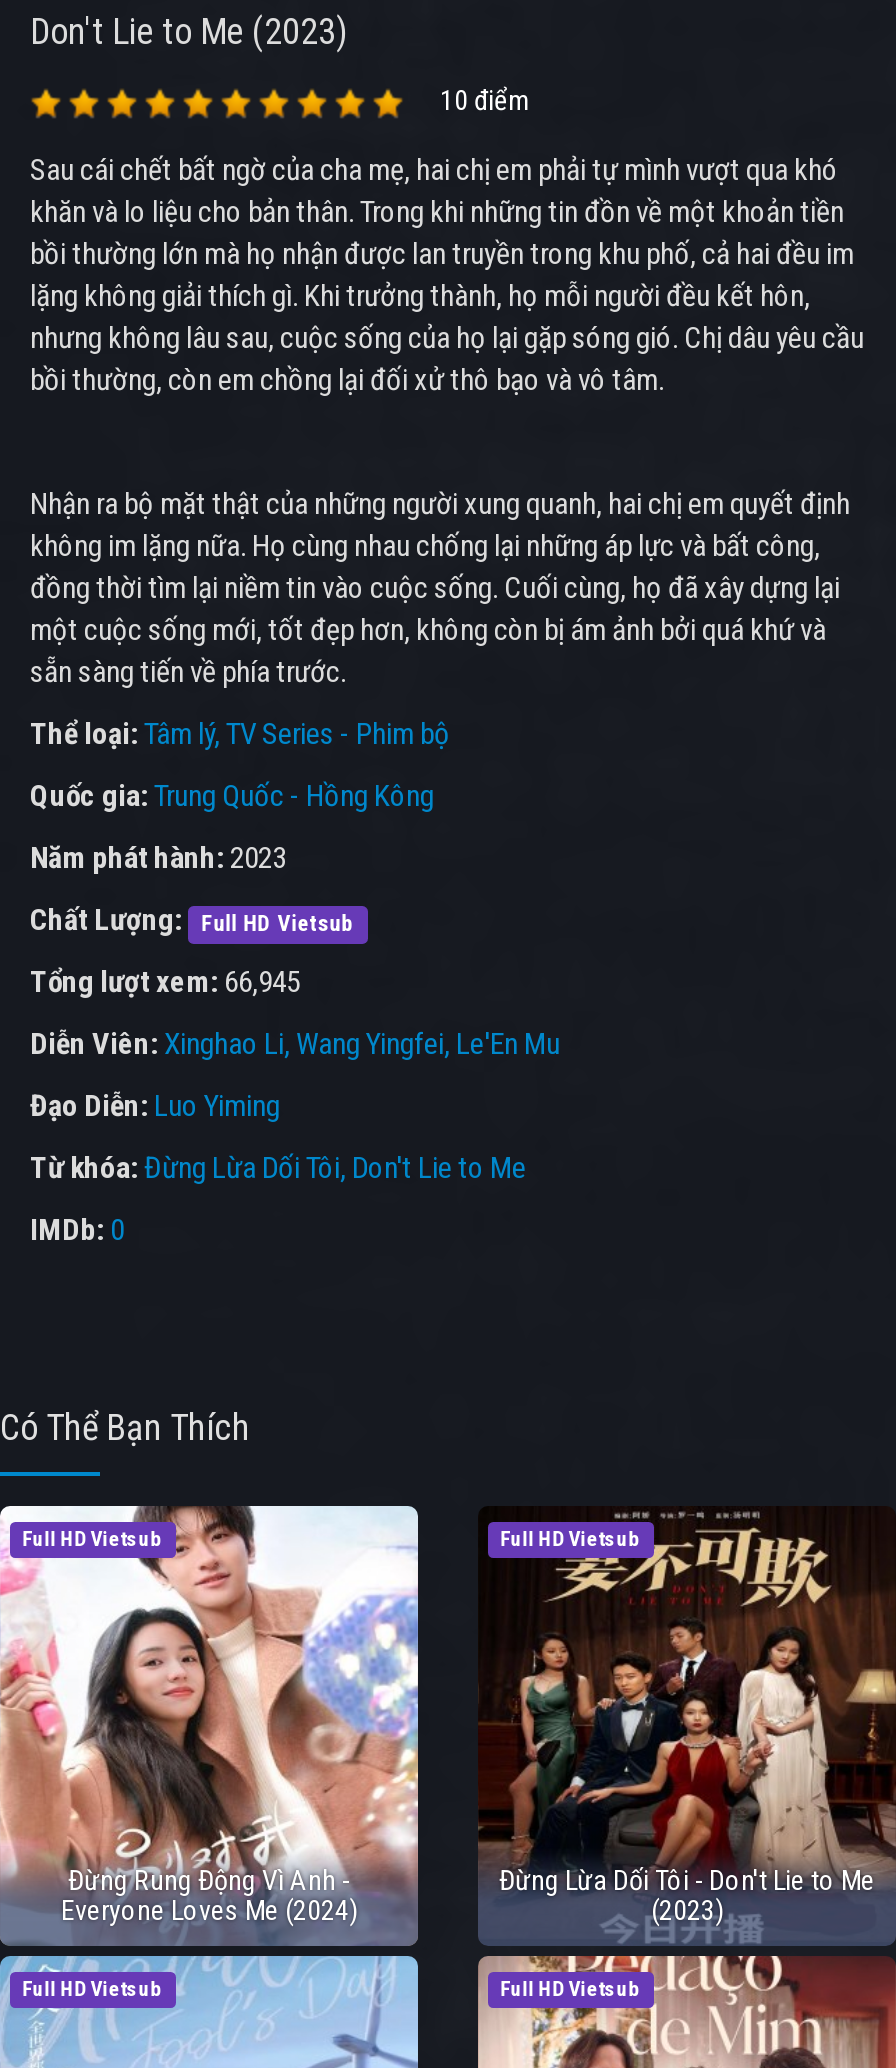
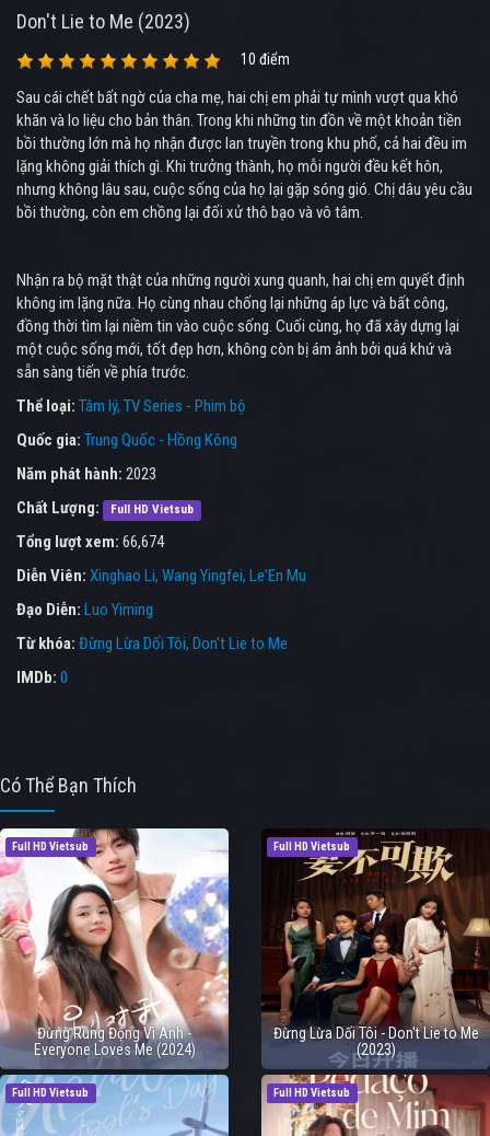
- Tổng lượt xem: 66,945
+ Tổng lượt xem: 66,674
